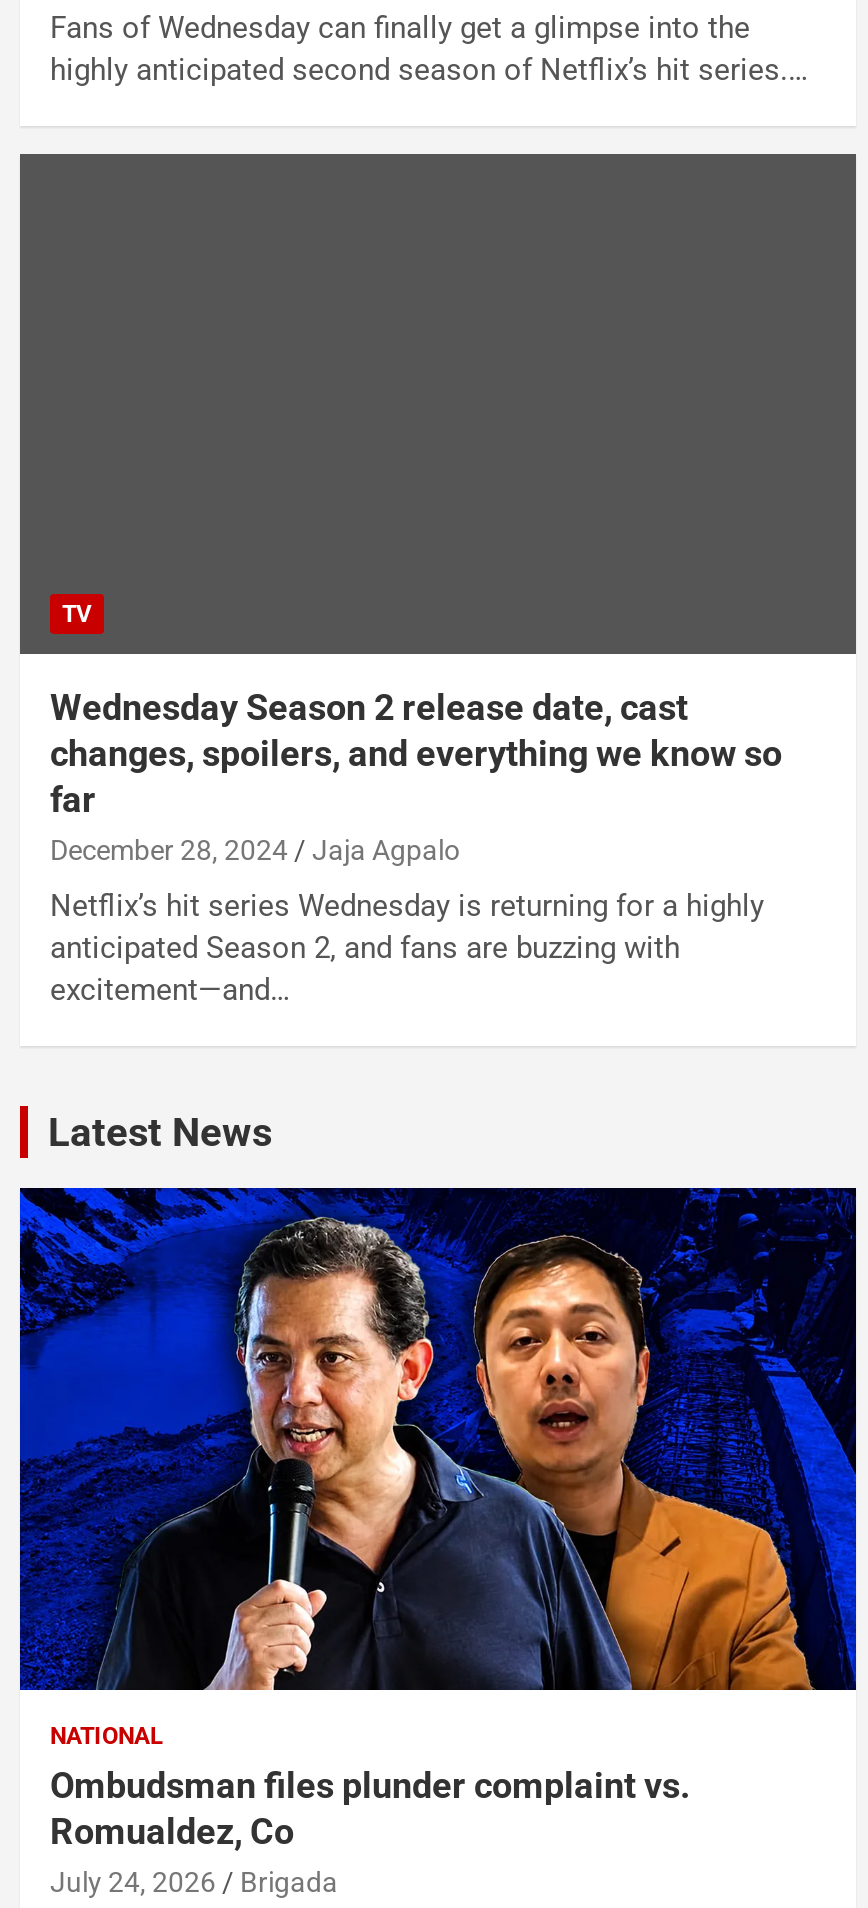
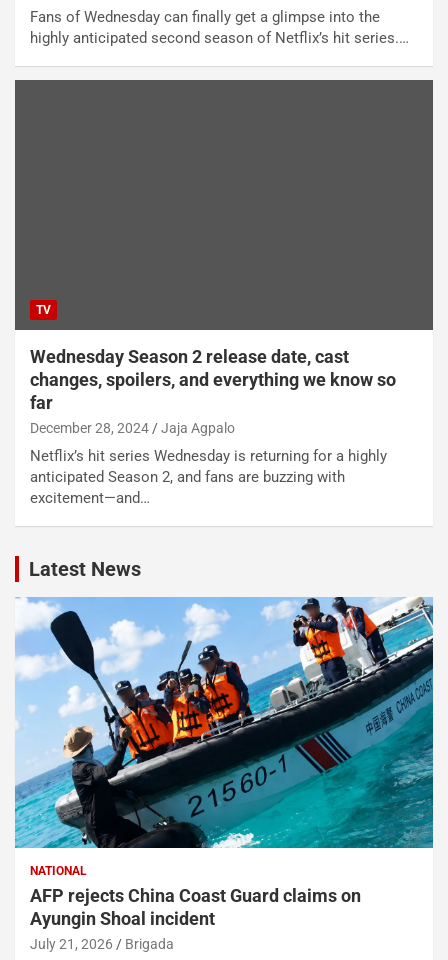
- [image]
- Ombudsman files plunder complaint vs.
- Romualdez, Co
- July 24, 2026
+ [image]
+ AFP rejects China Coast Guard claims on
+ Ayungin Shoal incident
+ July 21, 2026
